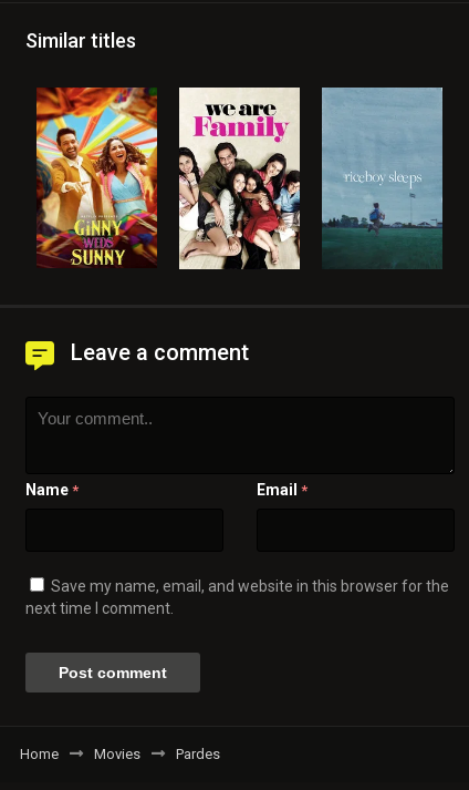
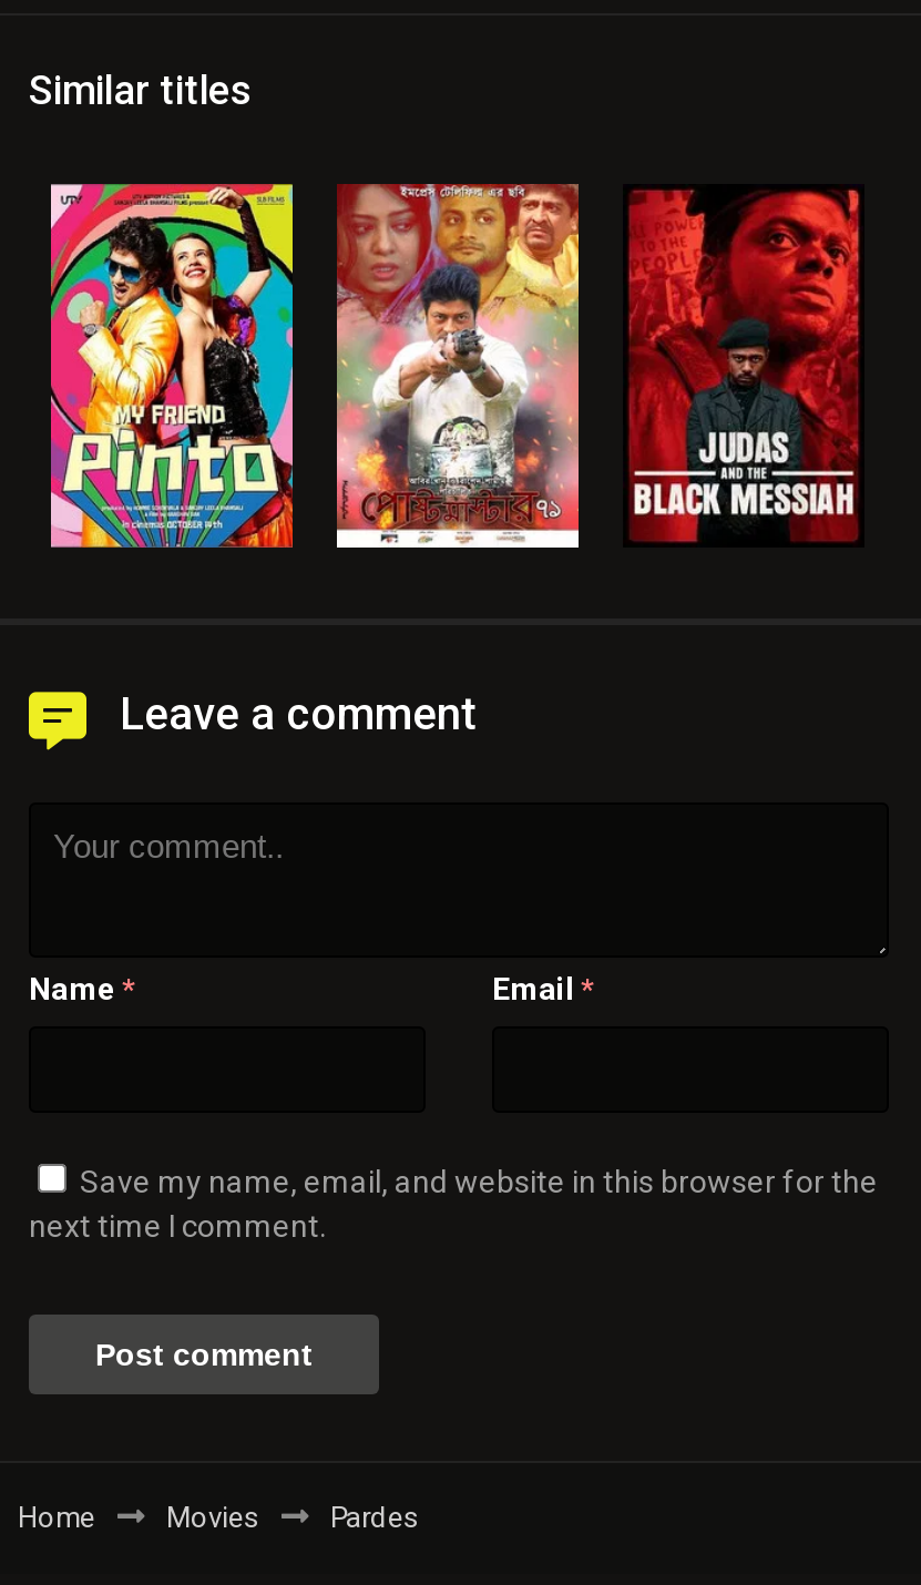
- [image]
+ [image]

- [image]
+ [image]

- [image]
+ [image]
